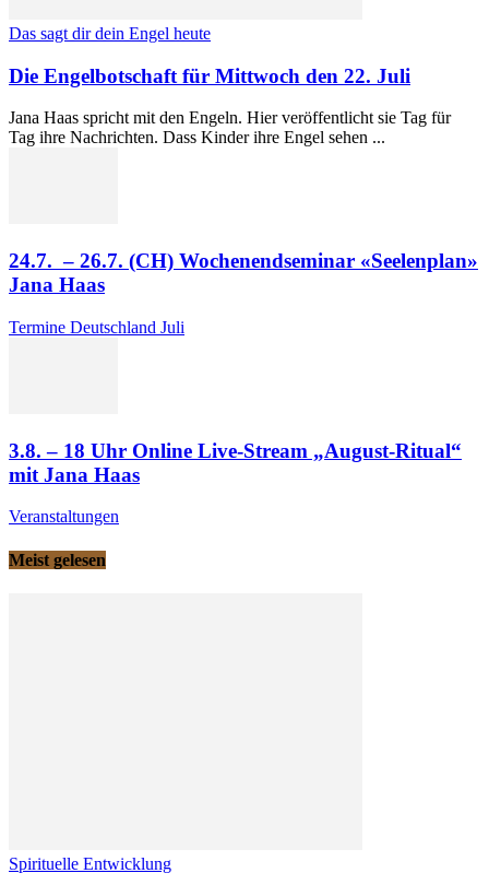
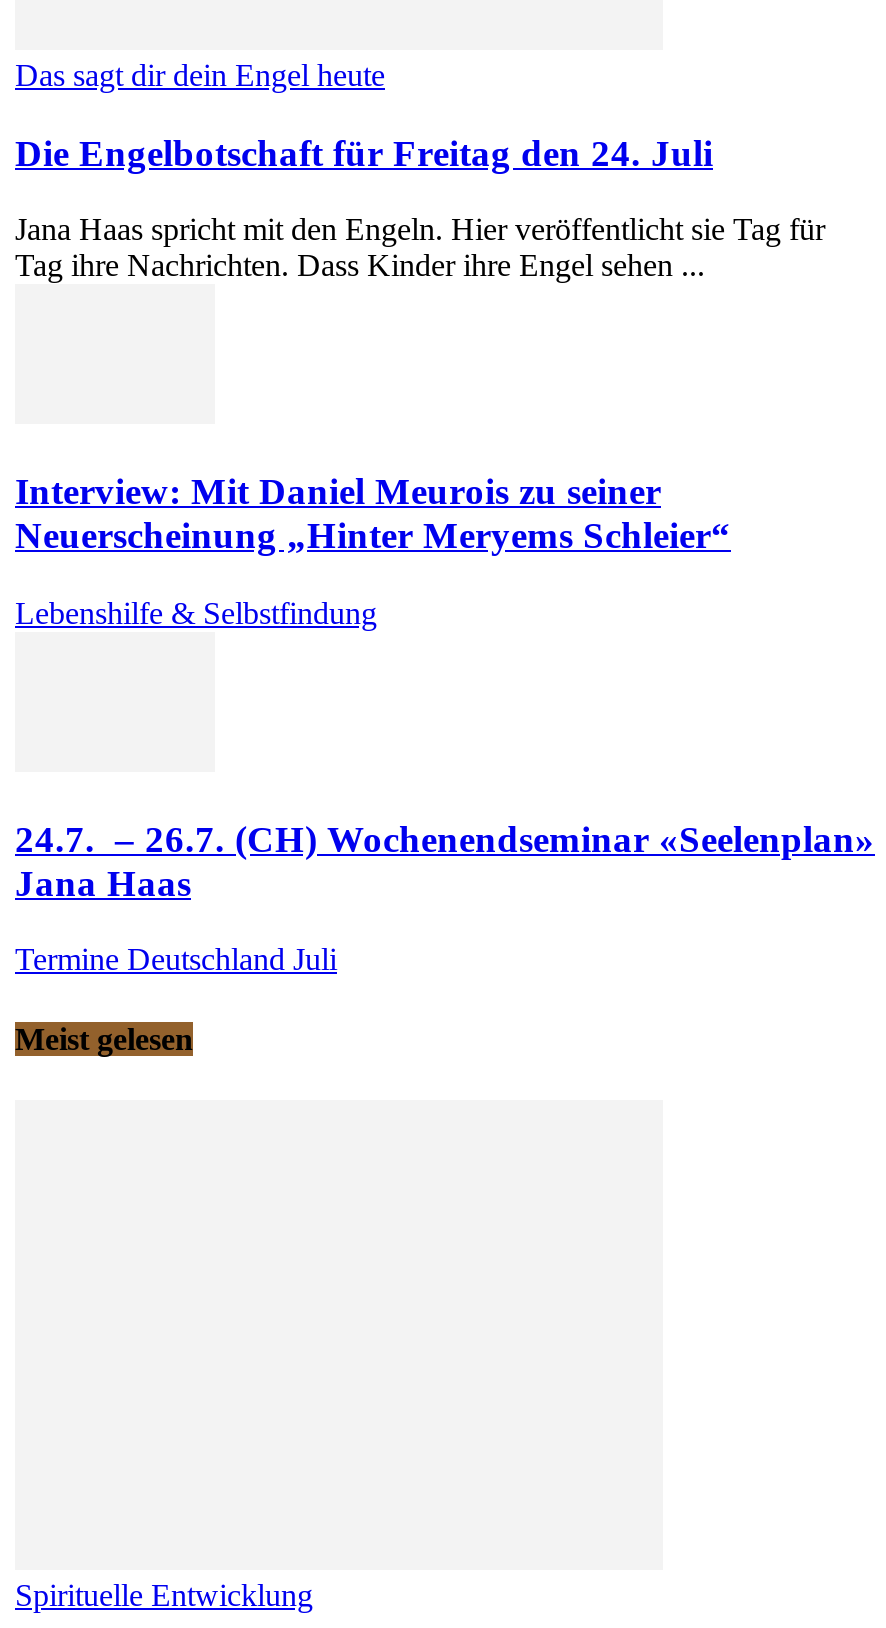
- Die Engelbotschaft für Mittwoch den 22. Juli
+ Die Engelbotschaft für Freitag den 24. Juli

+ Interview: Mit Daniel Meurois zu seiner
+ Neuerscheinung „Hinter Meryems Schleier“
+ Lebenshilfe & Selbstfindung

moved down: 24.7. – 26.7. (CH) Wochenendseminar «Seelenplan» | Jana Haas | Termine Deutschland Juli

- 3.8. – 18 Uhr Online Live-Stream „August-Ritual“
- mit Jana Haas
- Veranstaltungen
